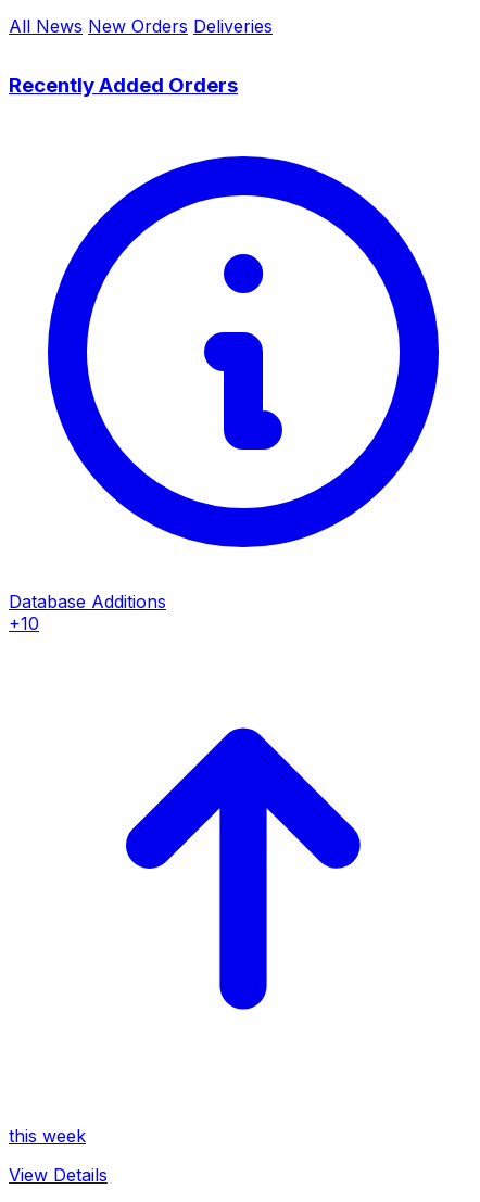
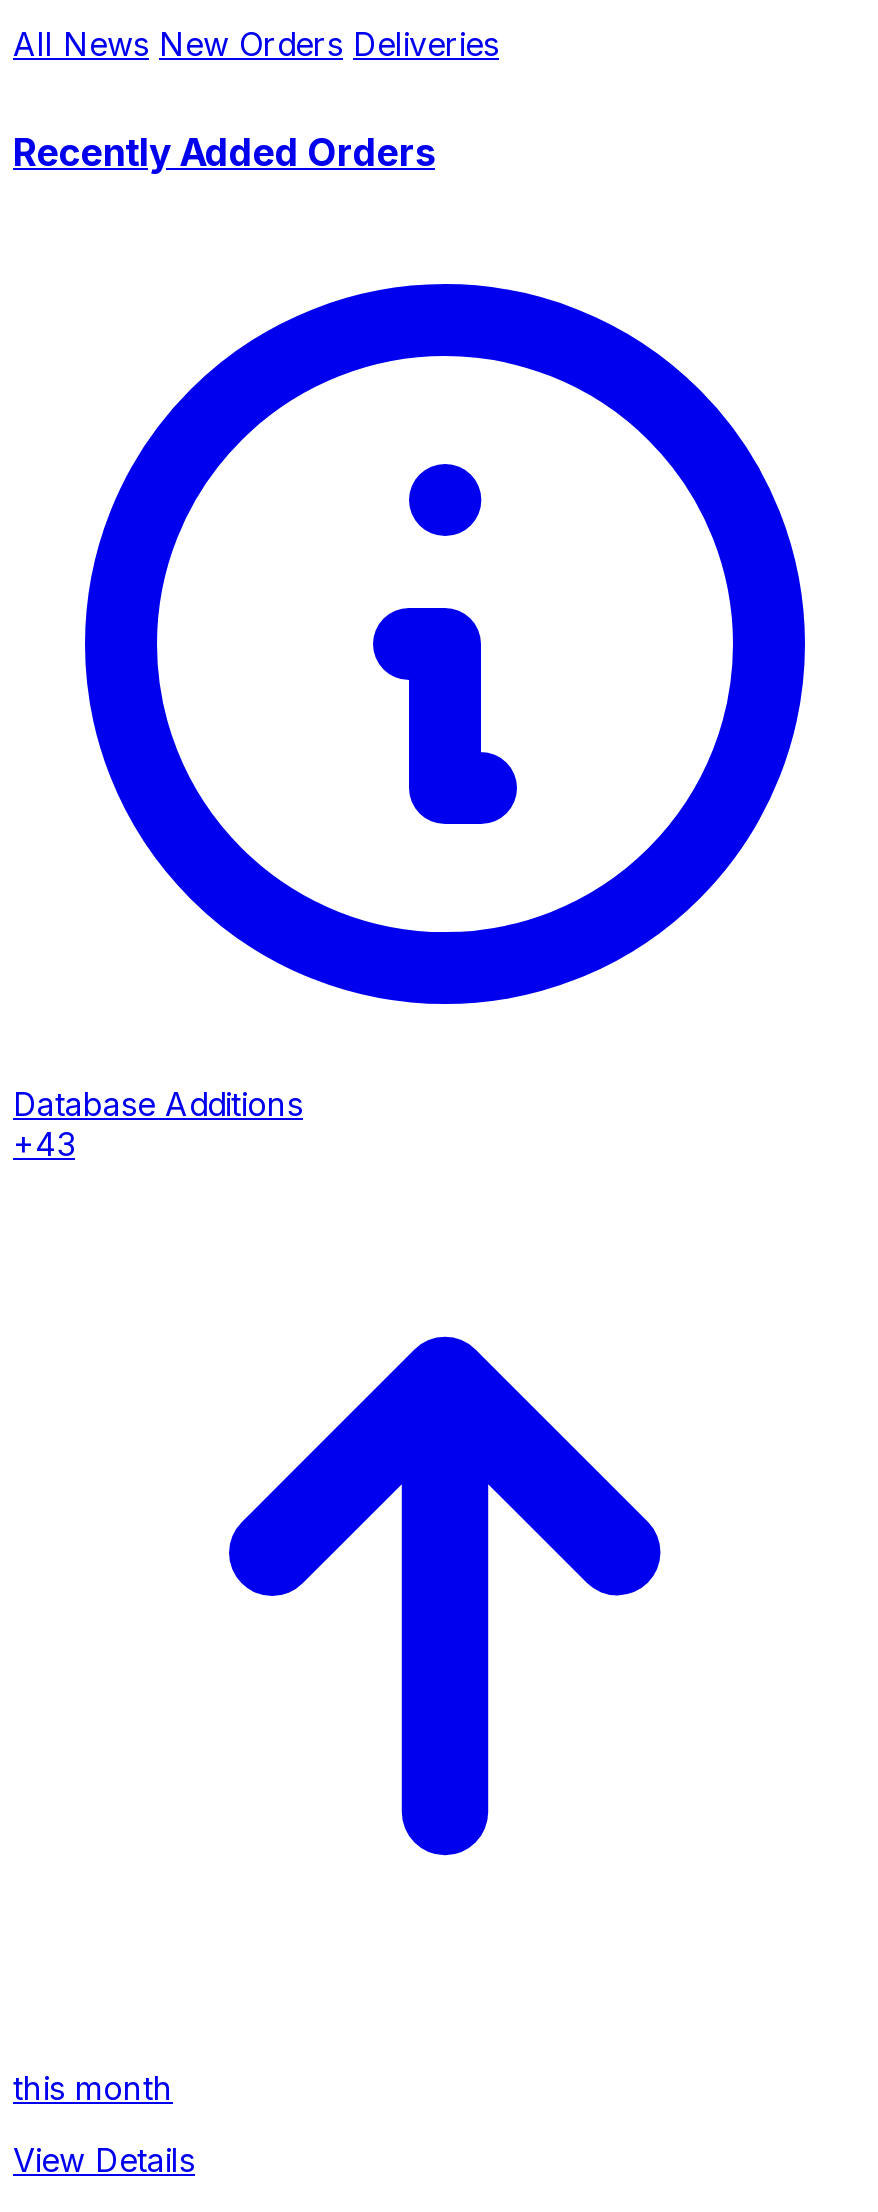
- +10
+ +43

- this week
+ this month
